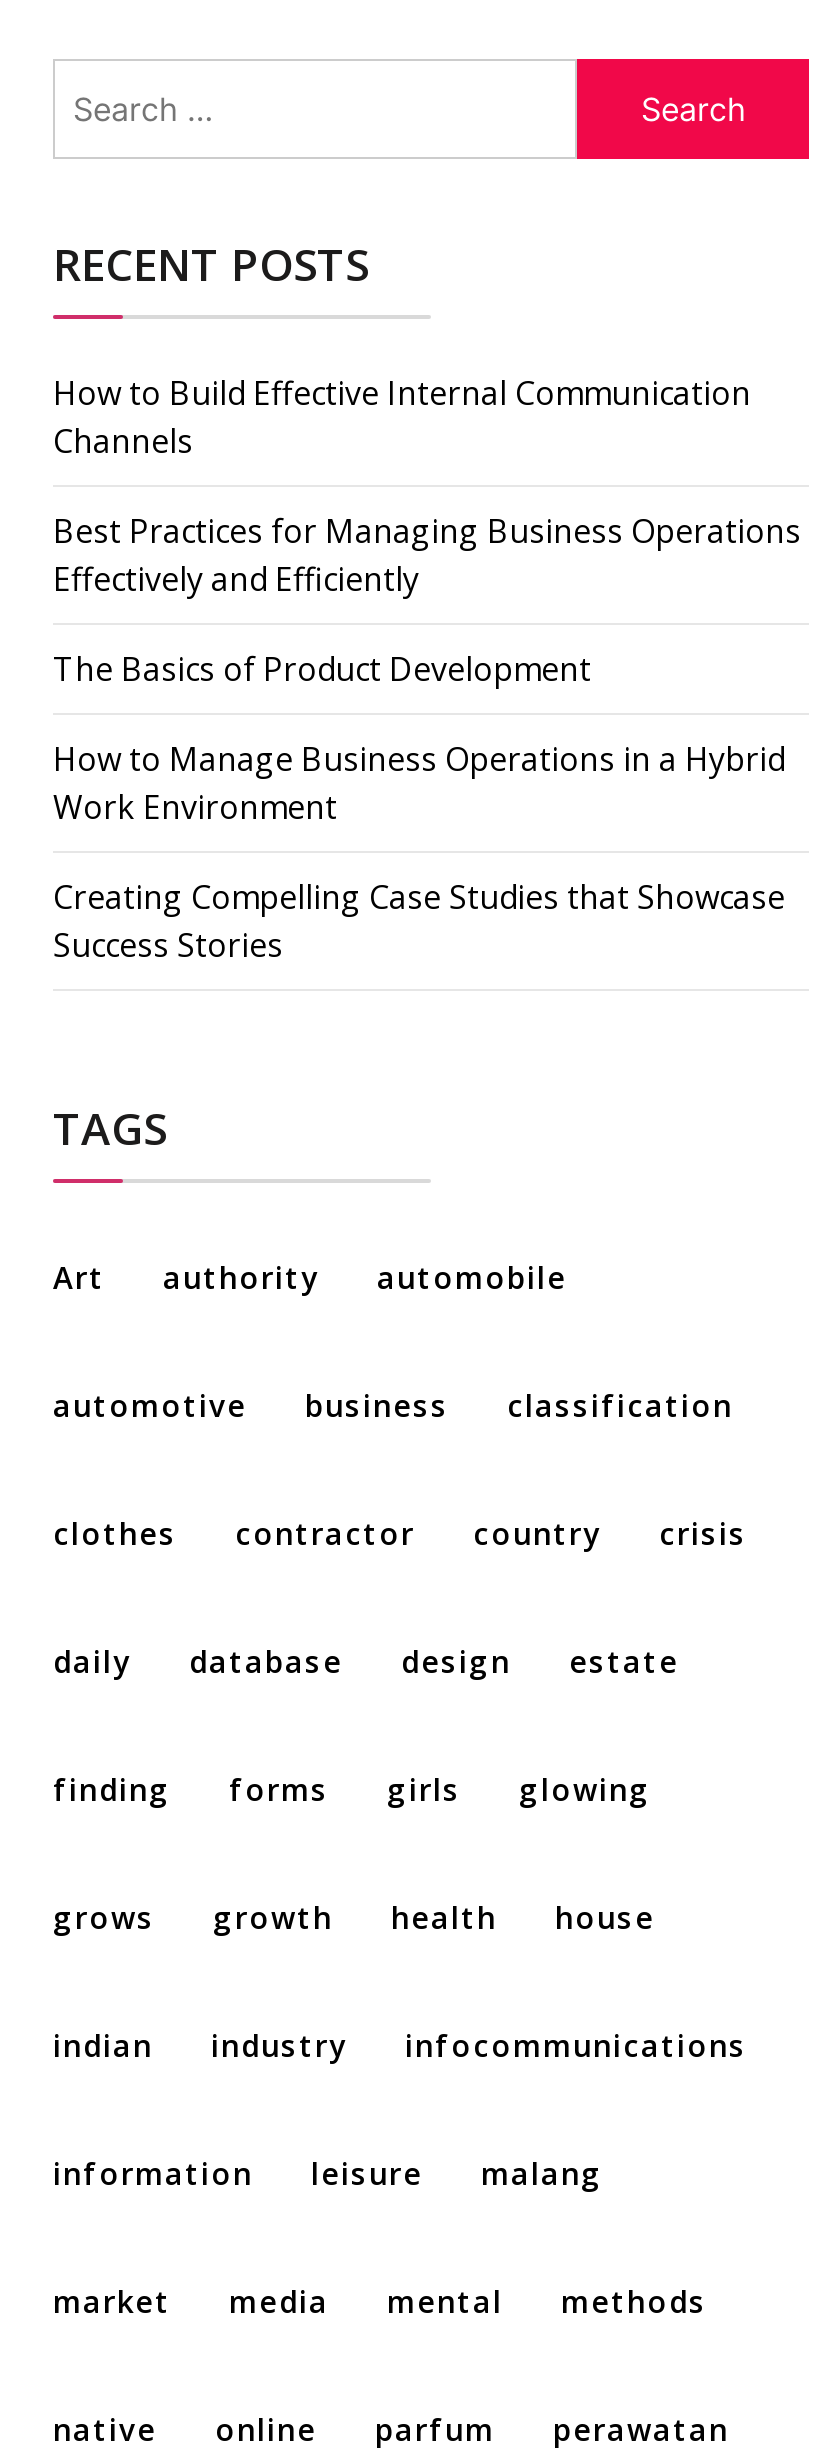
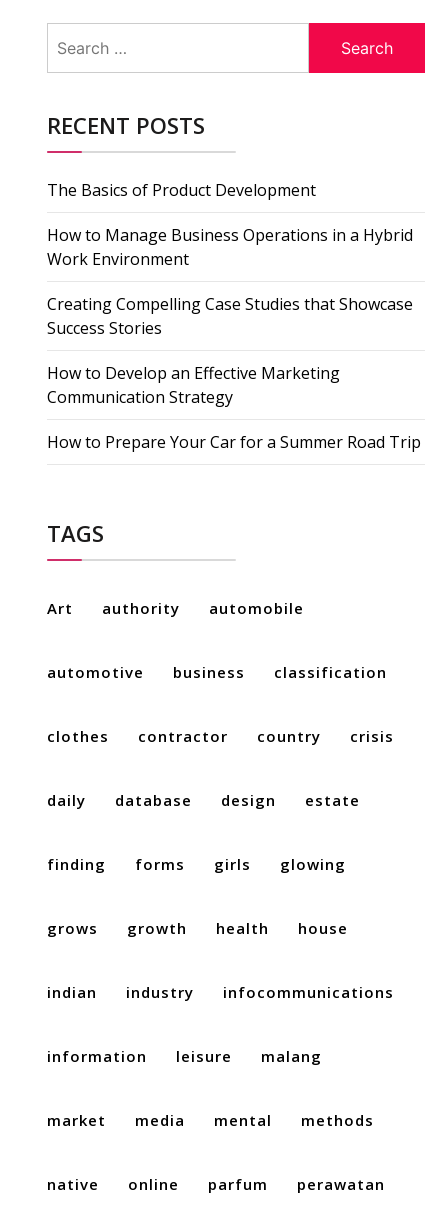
- How to Build Effective Internal Communication
- Channels
- Best Practices for Managing Business Operations
- Effectively and Efficiently

moved up: The Basics of Product Development | How to Manage Business Operations in a Hybrid | Work Environment | Creating Compelling Case Studies that Showcase | Success Stories

+ How to Develop an Effective Marketing
+ Communication Strategy
+ How to Prepare Your Car for a Summer Road Trip
